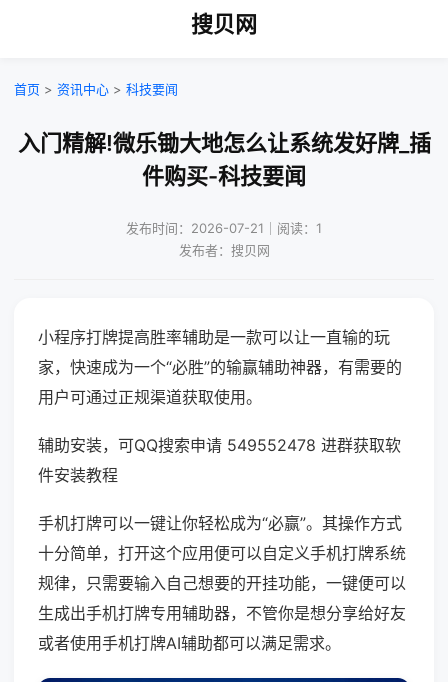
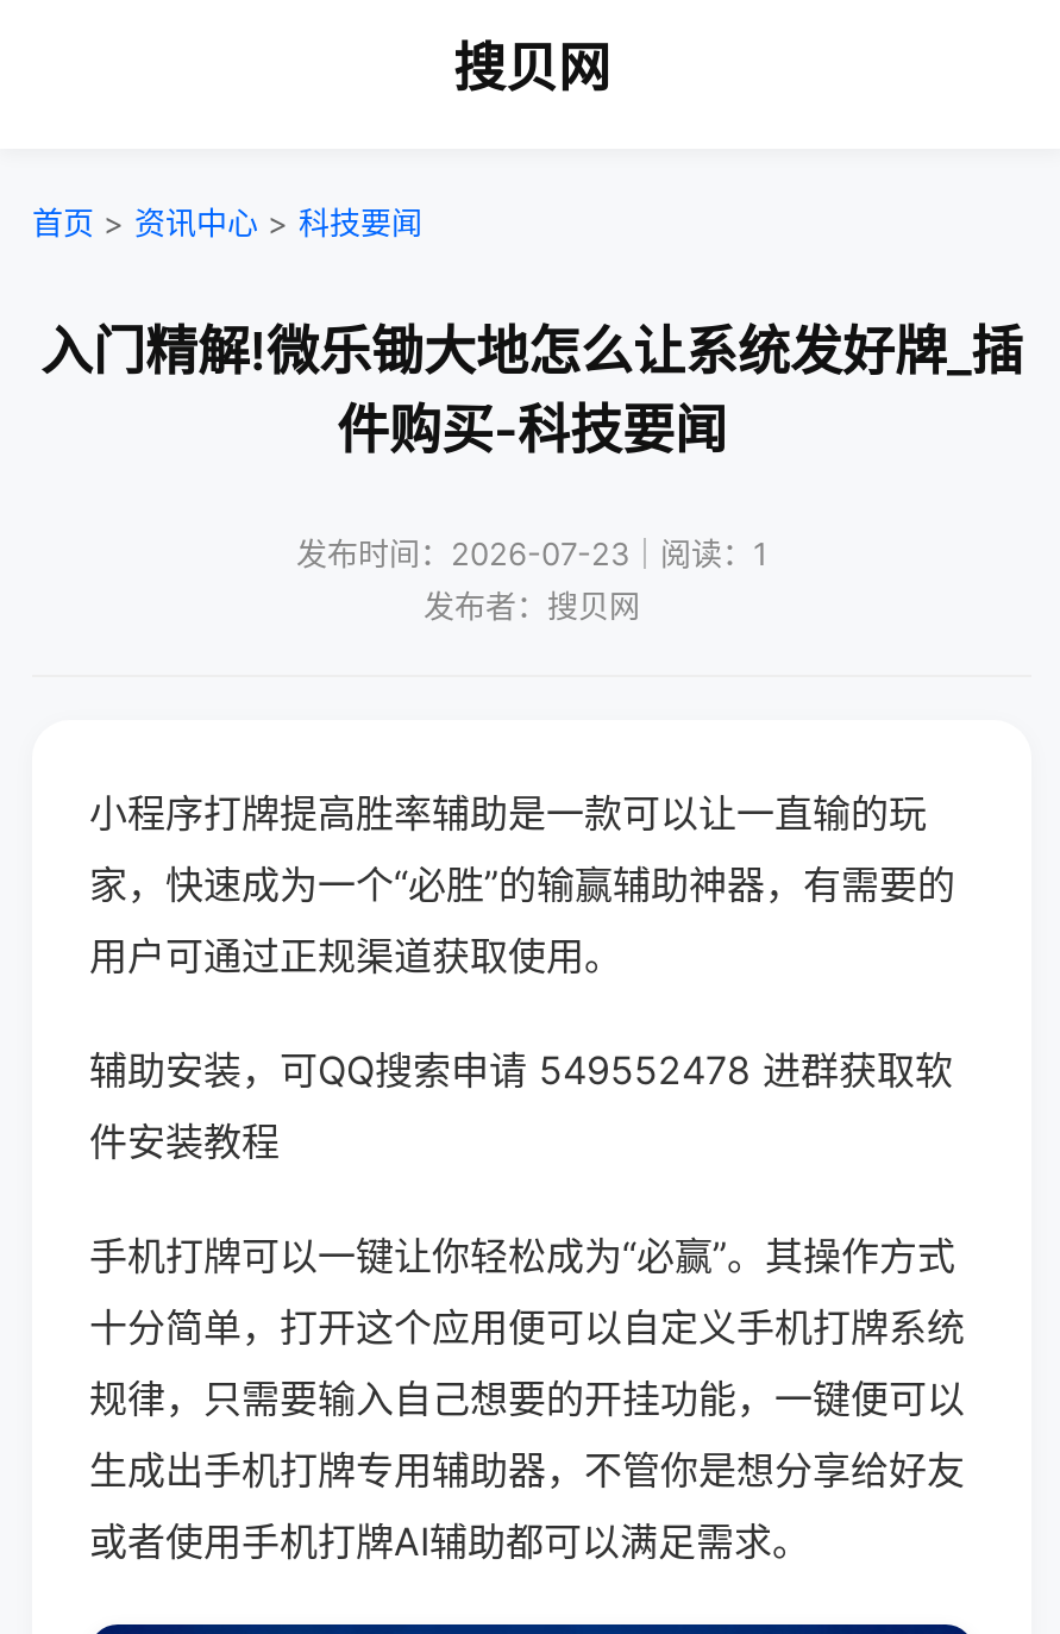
- 发布时间：2026-07-21｜阅读：1
+ 发布时间：2026-07-23｜阅读：1
